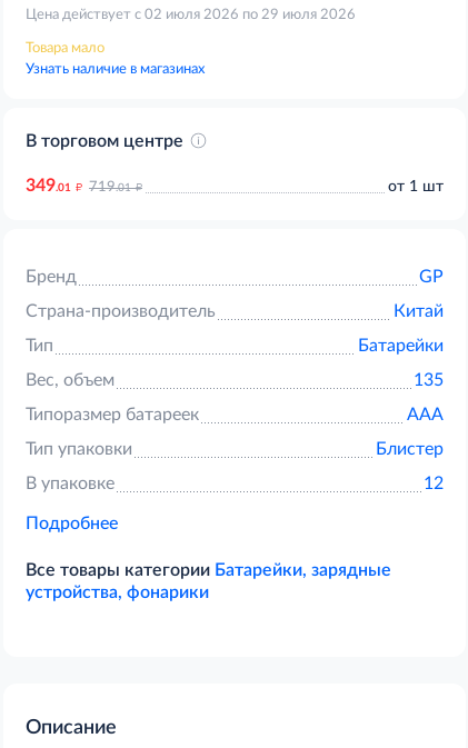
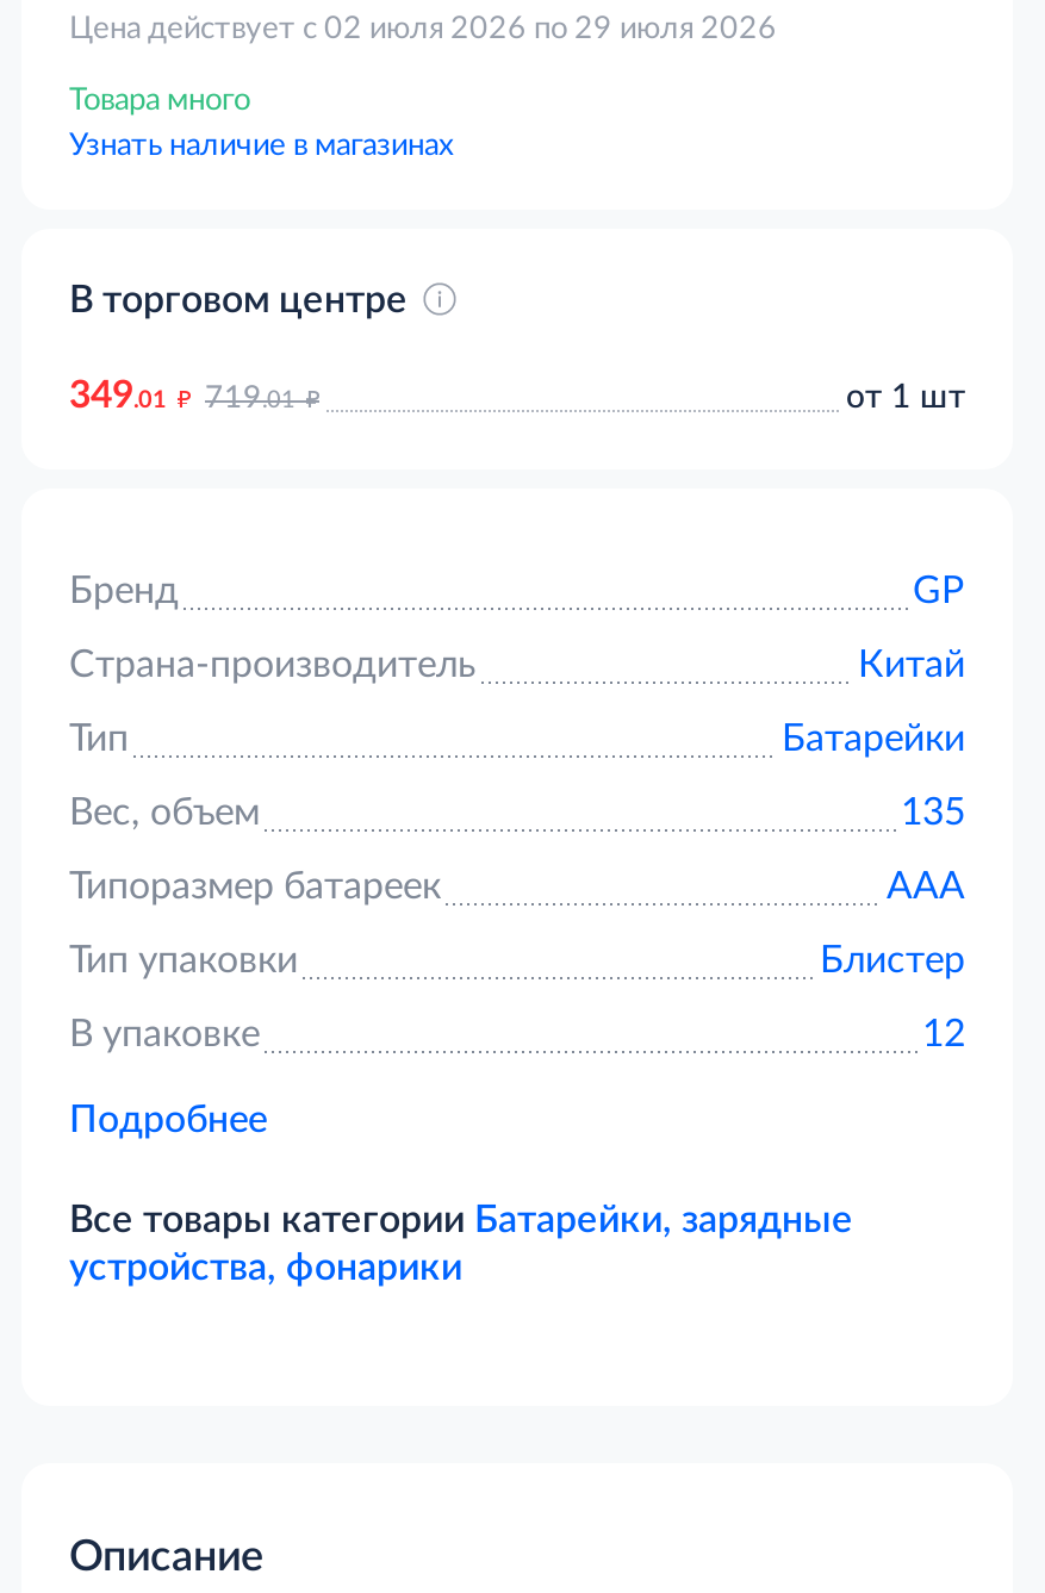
- Товара мало
+ Товара много
